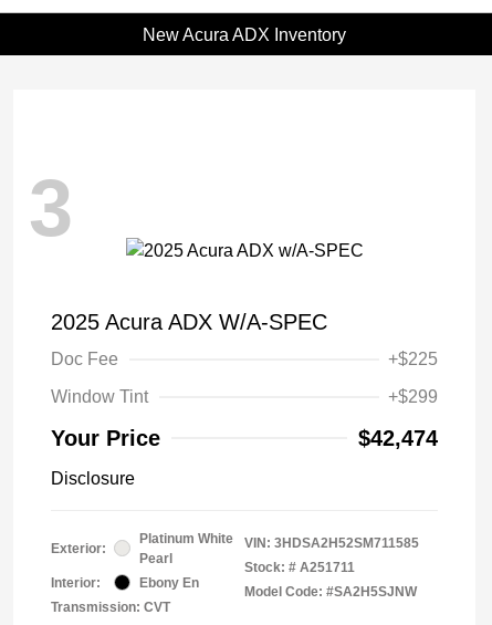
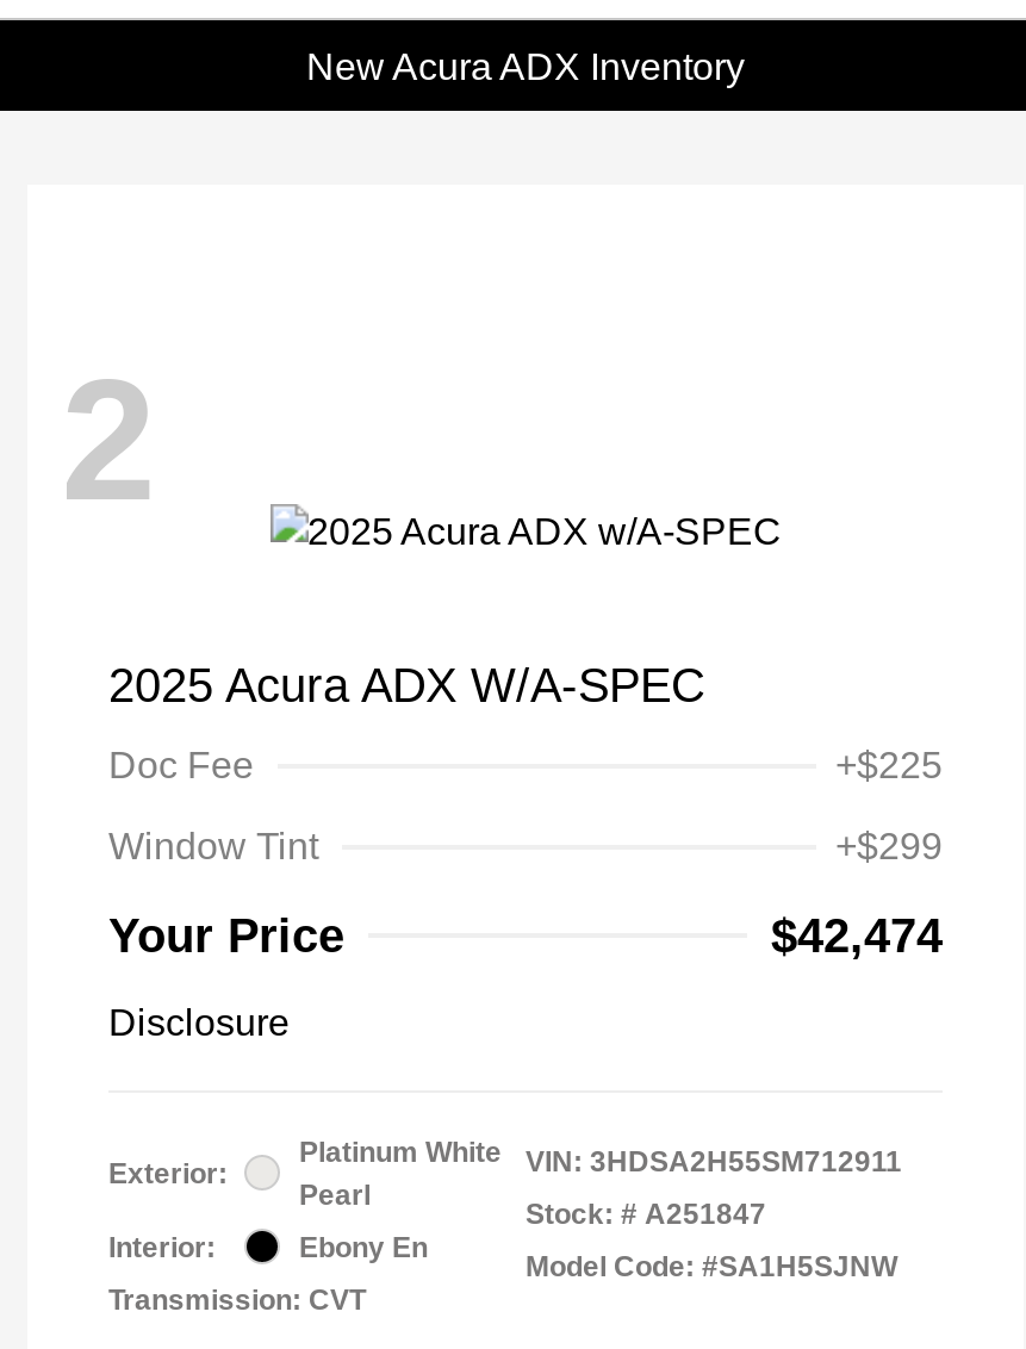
- 3
+ 2

- Platinum White VIN: 3HDSA2H52SM711585
+ Platinum White VIN: 3HDSA2H55SM712911

- Stock: # A251711
+ Stock: # A251847

- Model Code: #SA2H5SJNW
+ Model Code: #SA1H5SJNW
